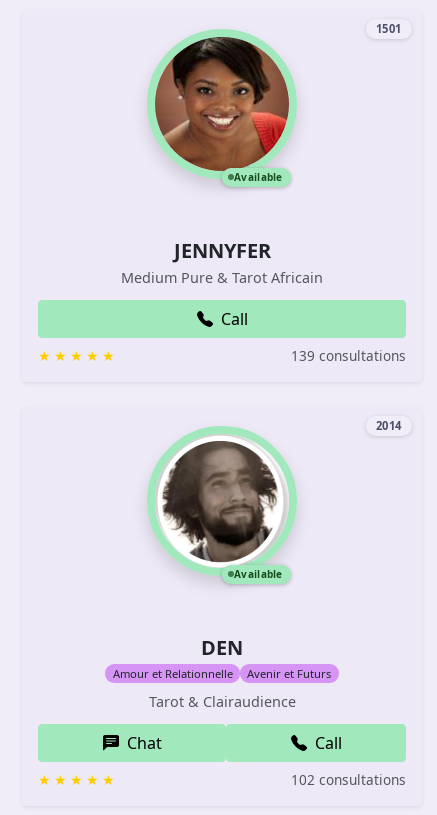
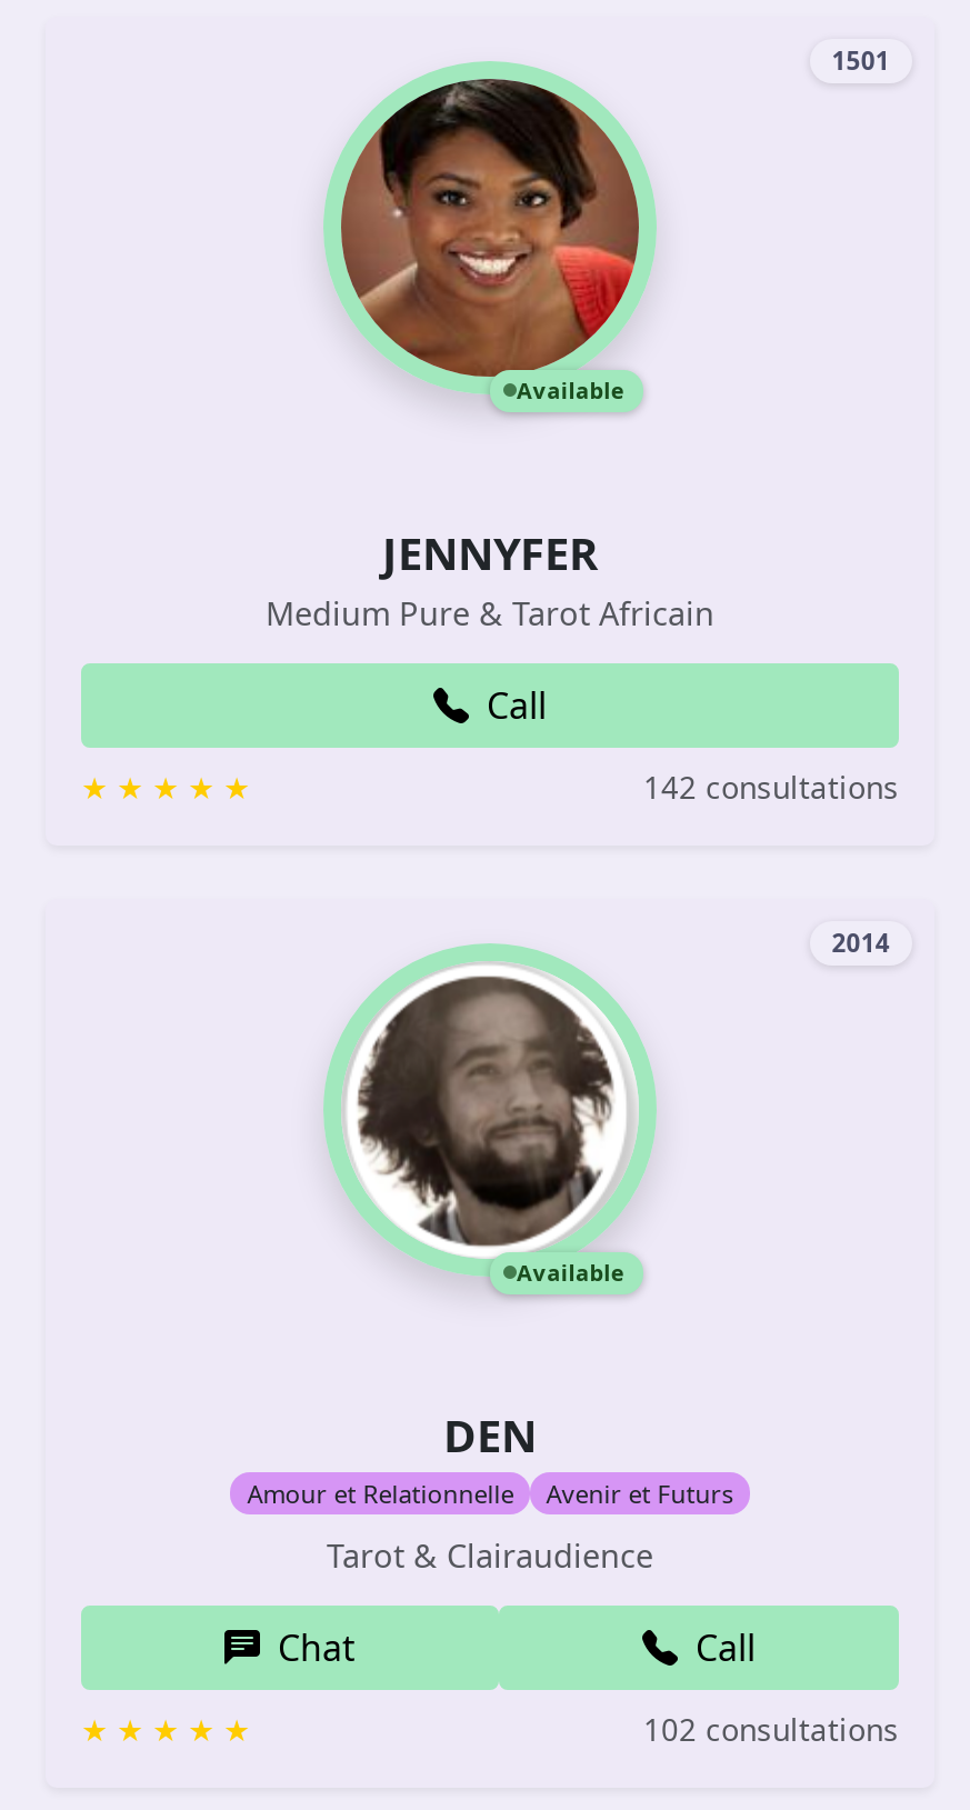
- 139 consultations
+ 142 consultations
